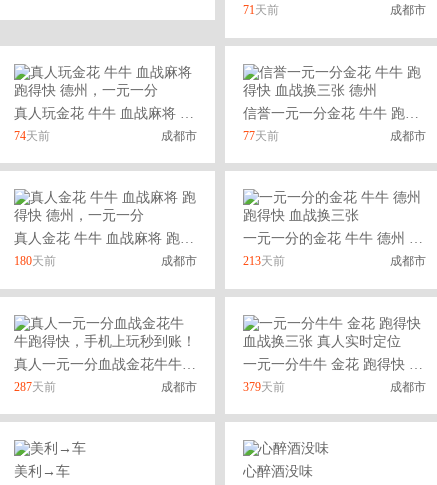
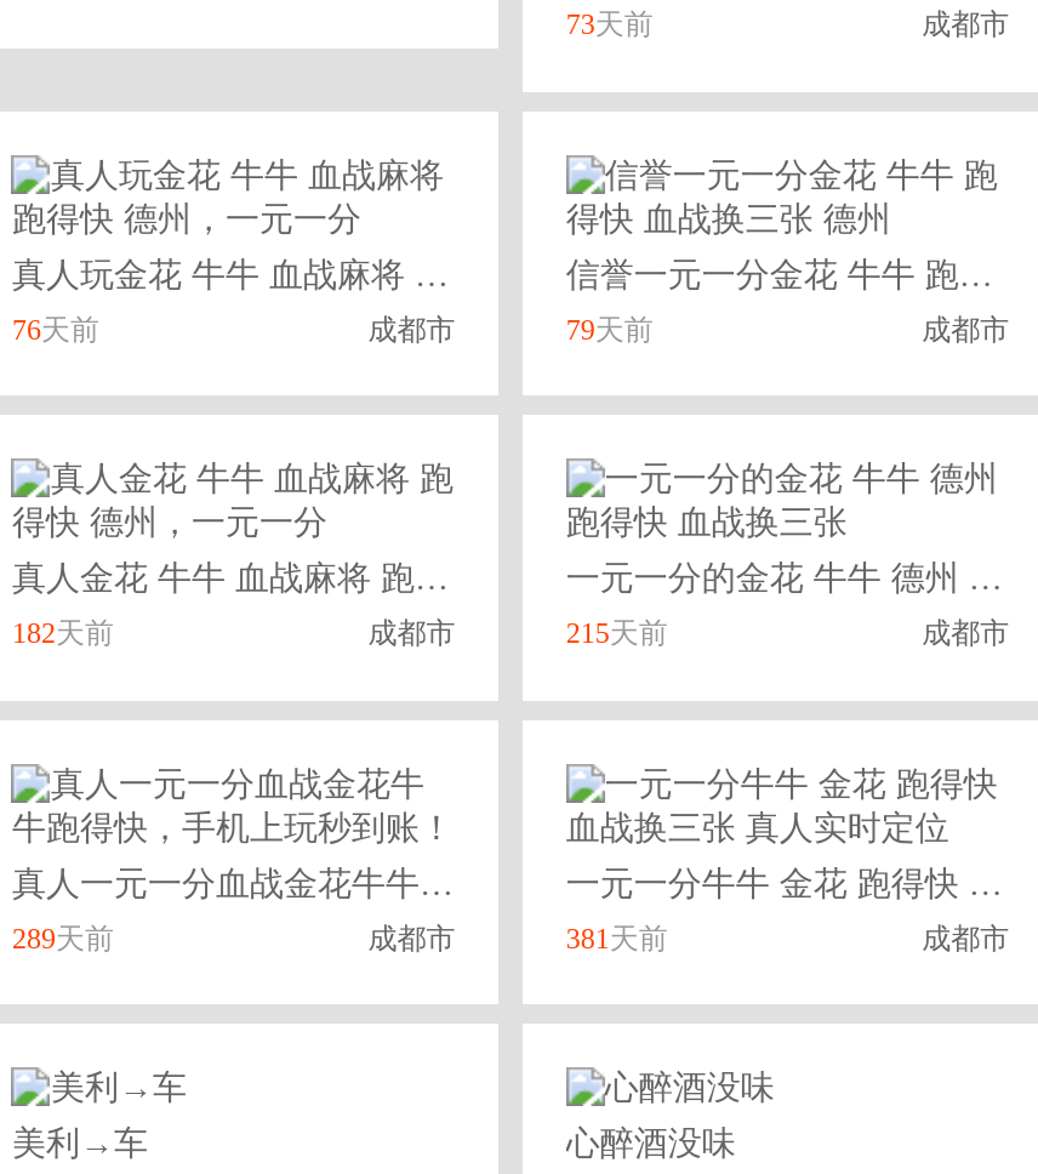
- 71天前
+ 73天前

- 74天前
+ 76天前

- 77天前
+ 79天前

- 180天前
+ 182天前

- 213天前
+ 215天前

- 287天前
+ 289天前

- 379天前
+ 381天前
